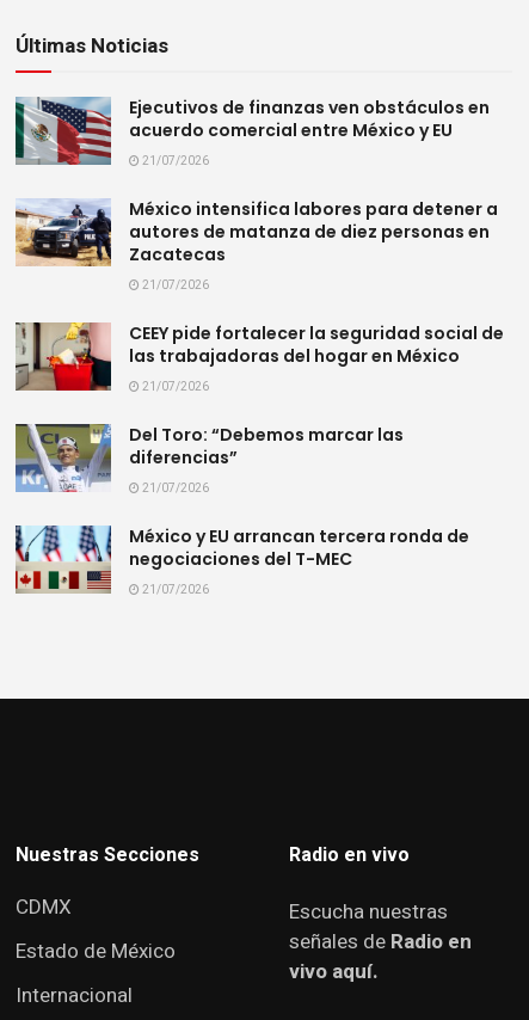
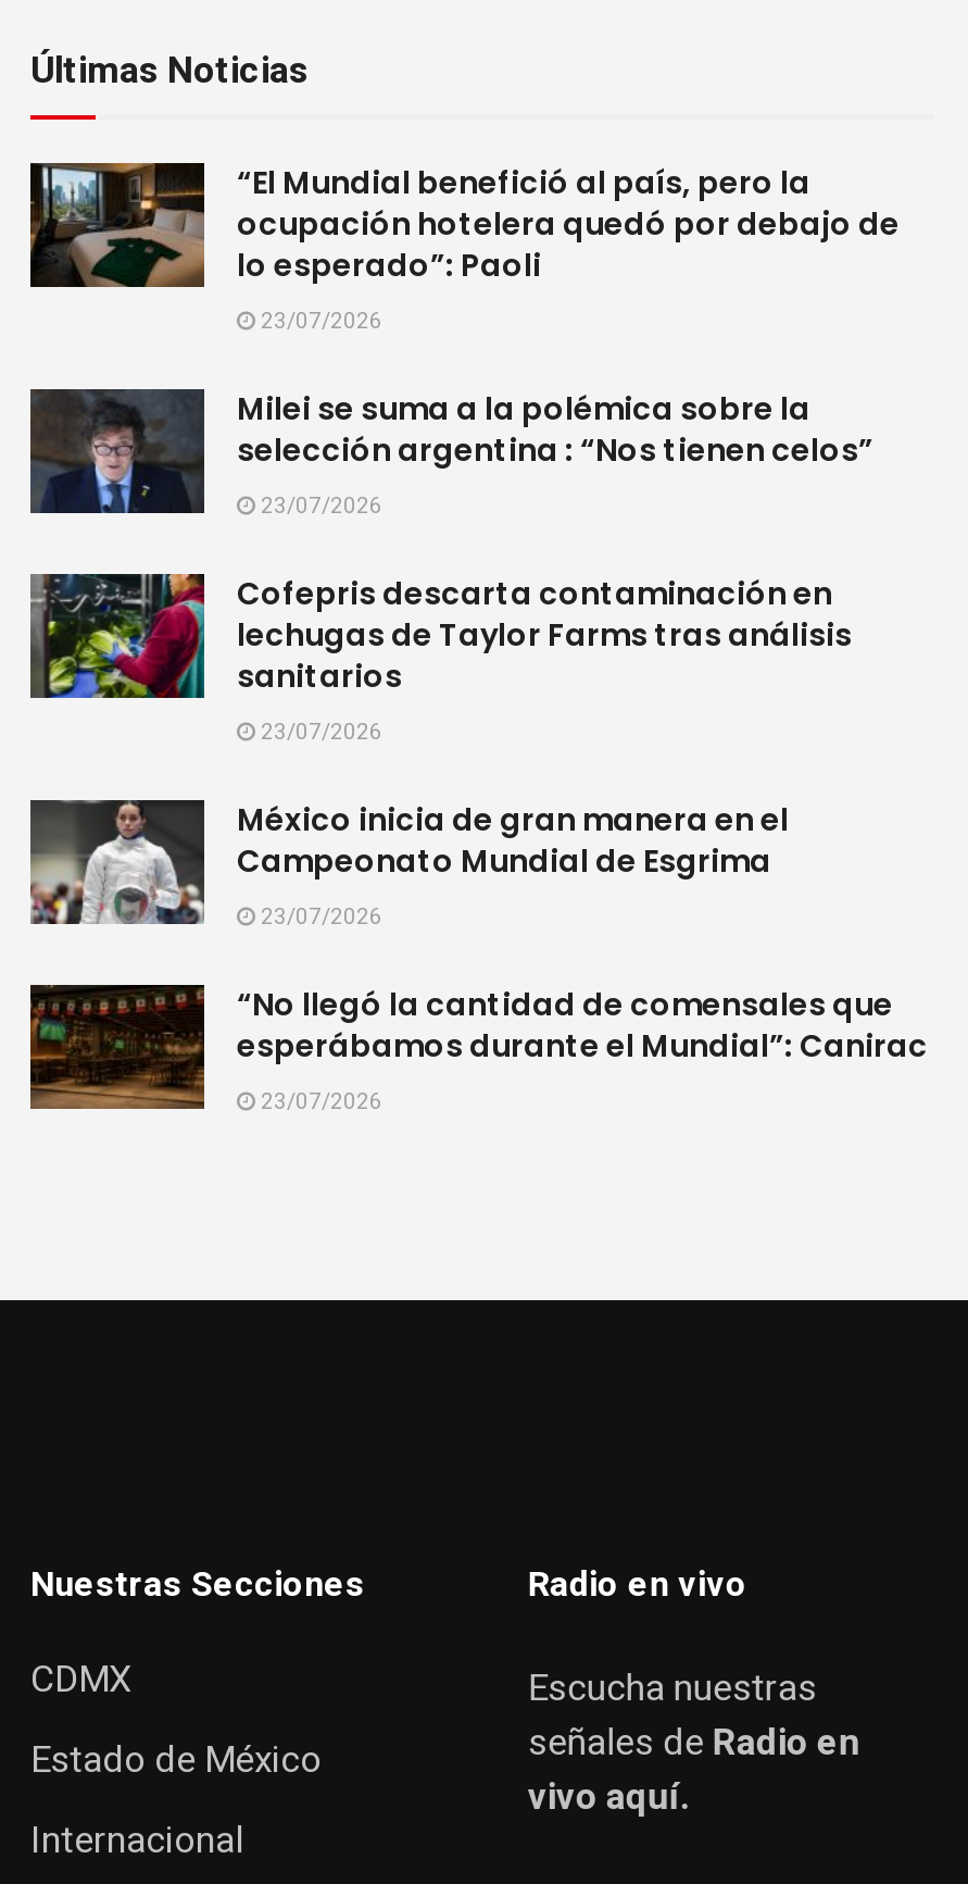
- [image]
- Ejecutivos de finanzas ven obstáculos en
- acuerdo comercial entre México y EU
- 21/07/2026
+ [image]
+ “El Mundial benefició al país, pero la
+ ocupación hotelera quedó por debajo de
+ lo esperado”: Paoli
+ 23/07/2026

- [image]
- México intensifica labores para detener a
- autores de matanza de diez personas en
- Zacatecas
- 21/07/2026
+ [image]
+ Milei se suma a la polémica sobre la
+ selección argentina : “Nos tienen celos”
+ 23/07/2026

- [image]
- CEEY pide fortalecer la seguridad social de
- las trabajadoras del hogar en México
- 21/07/2026
+ [image]
+ Cofepris descarta contaminación en
+ lechugas de Taylor Farms tras análisis
+ sanitarios
+ 23/07/2026

- [image]
- Del Toro: “Debemos marcar las
- diferencias”
- 21/07/2026
+ [image]
+ México inicia de gran manera en el
+ Campeonato Mundial de Esgrima
+ 23/07/2026

- [image]
- México y EU arrancan tercera ronda de
- negociaciones del T-MEC
- 21/07/2026
+ [image]
+ “No llegó la cantidad de comensales que
+ esperábamos durante el Mundial”: Canirac
+ 23/07/2026
